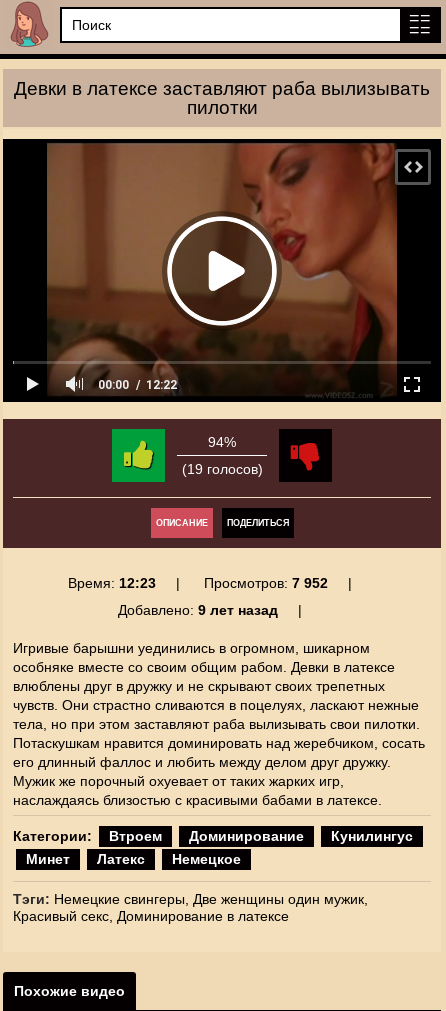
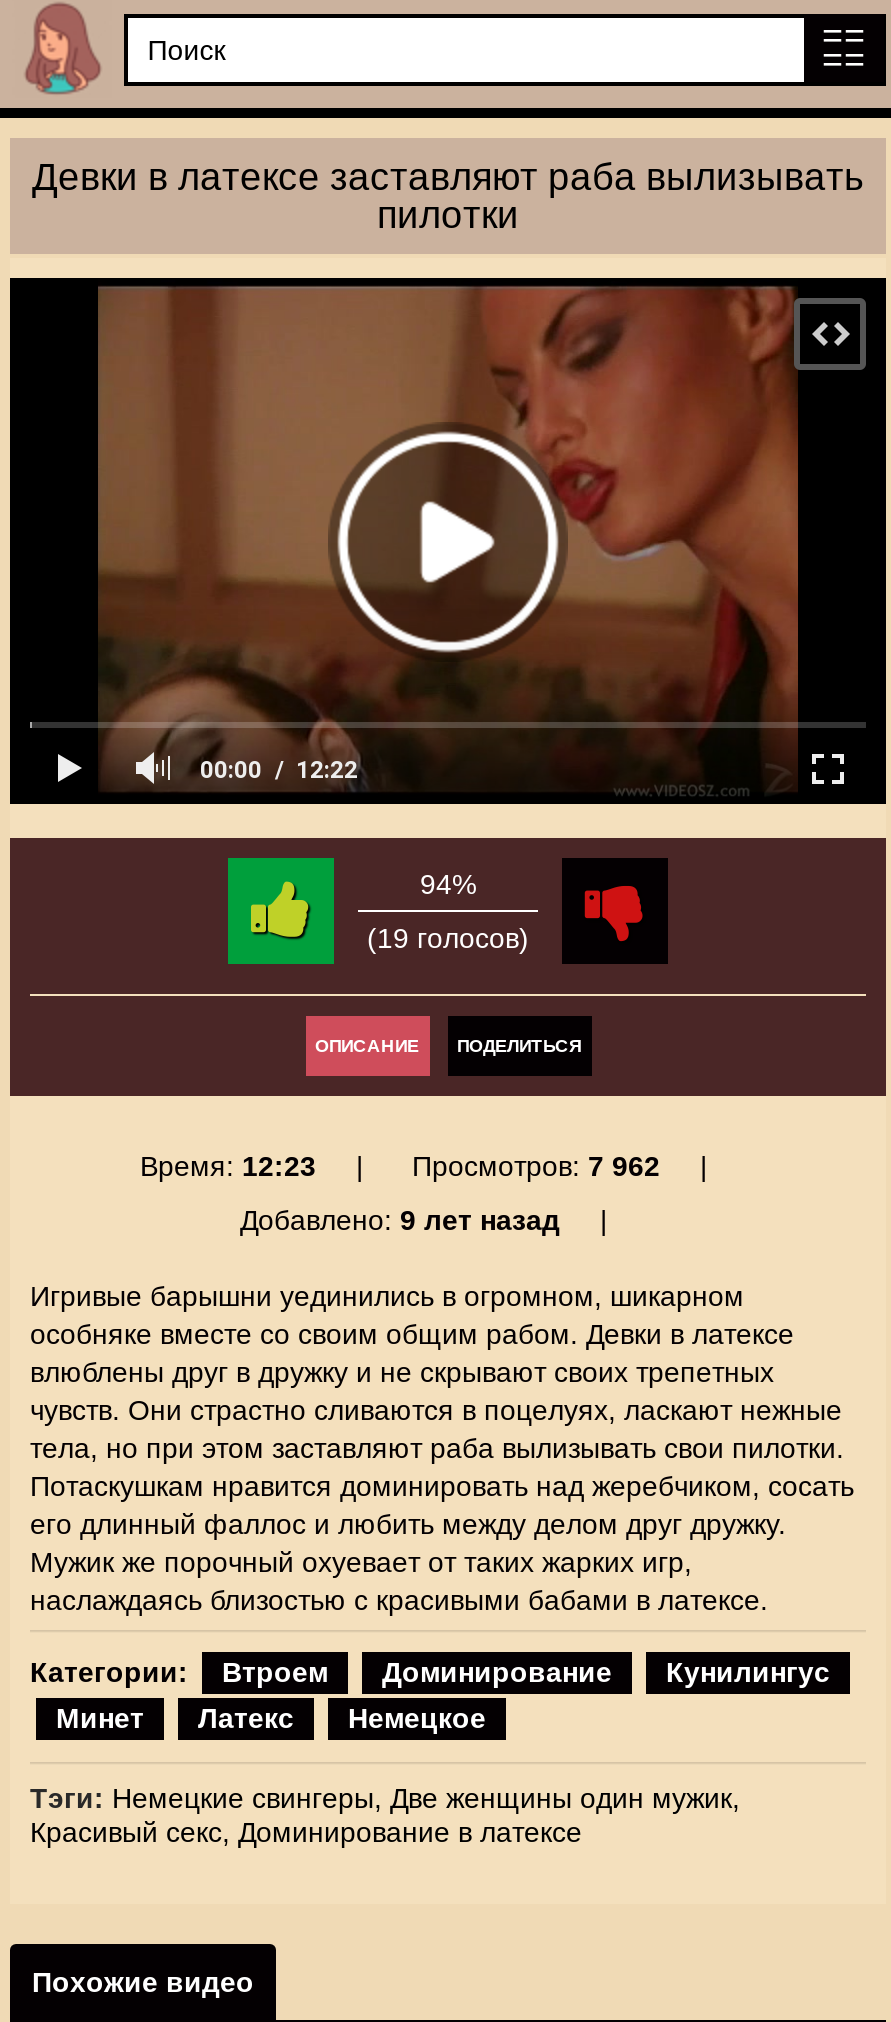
- Просмотров: 7 952
+ Просмотров: 7 962
